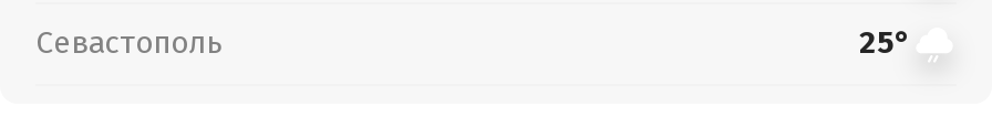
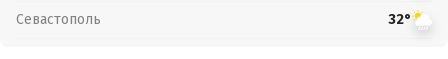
- 25°
+ 32°
